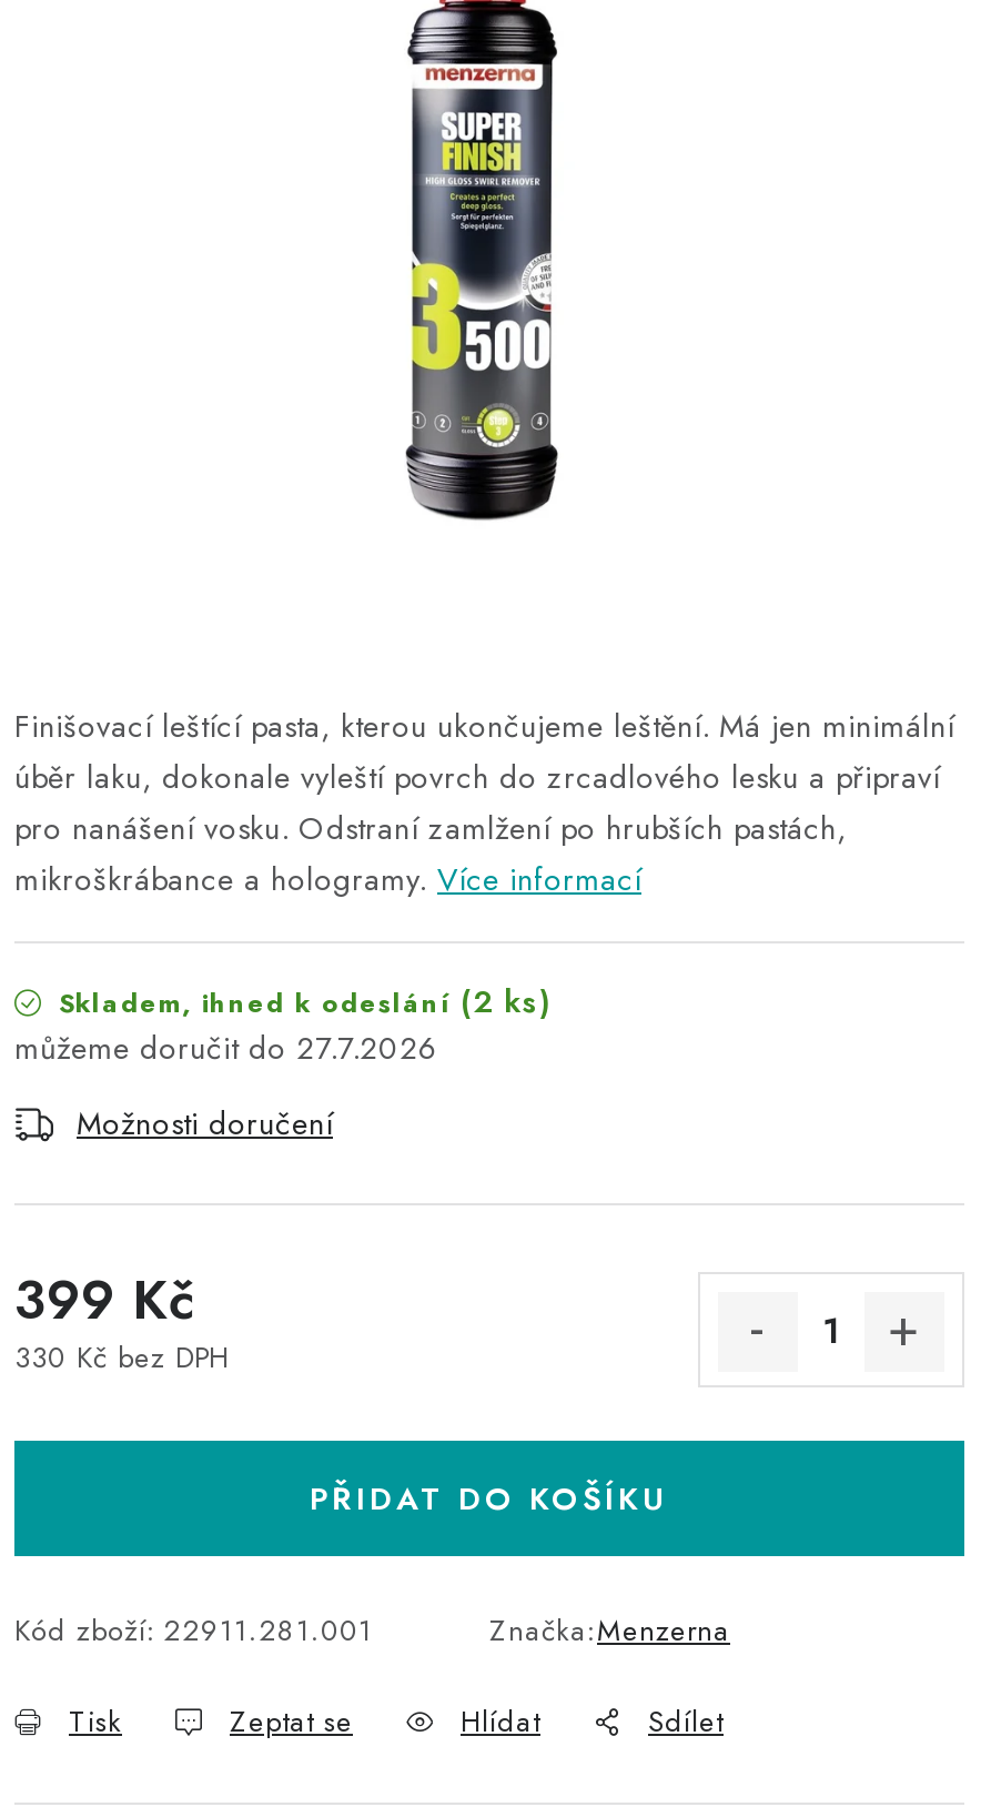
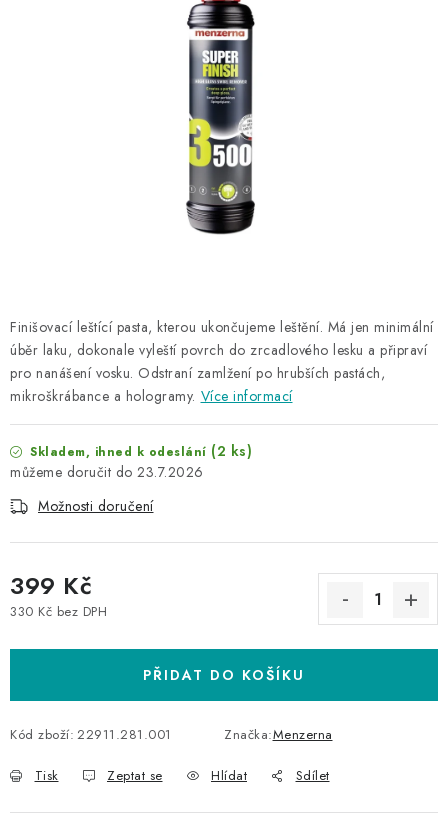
- 27.7.2026
+ 23.7.2026
